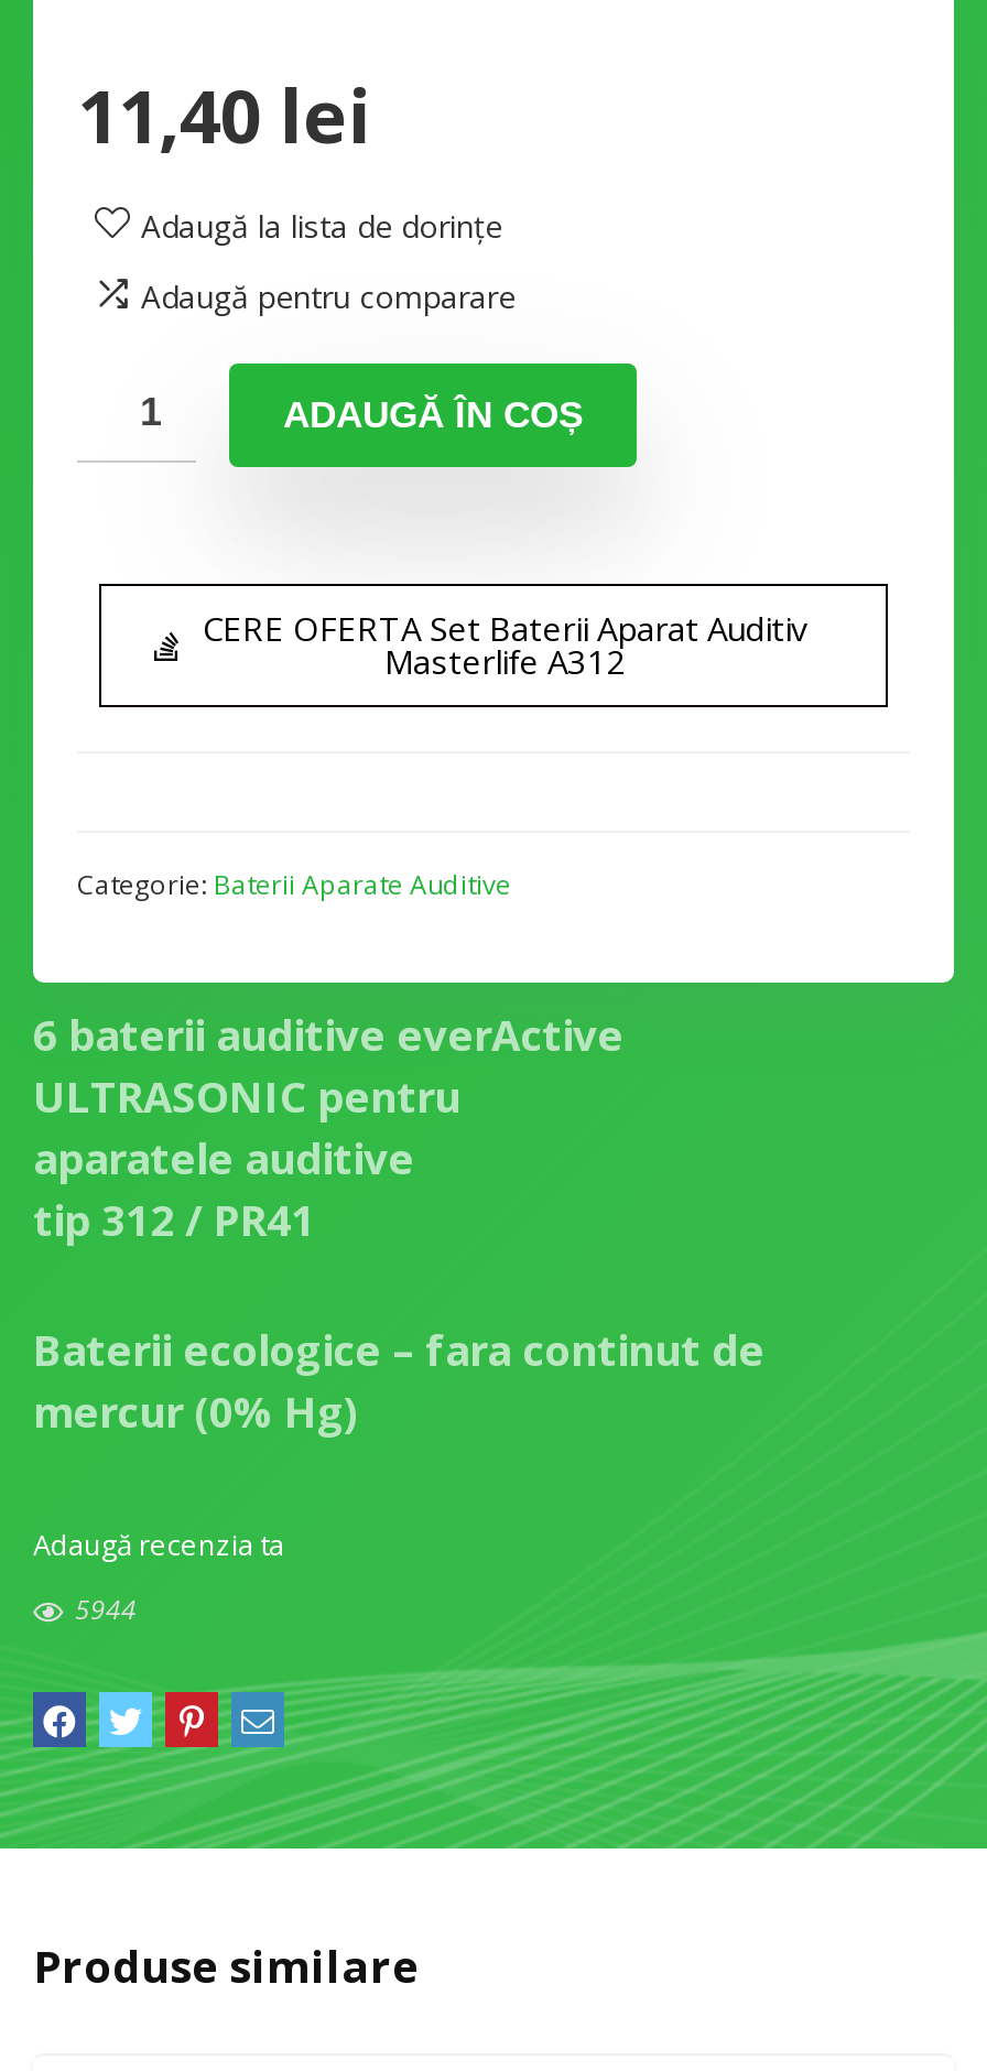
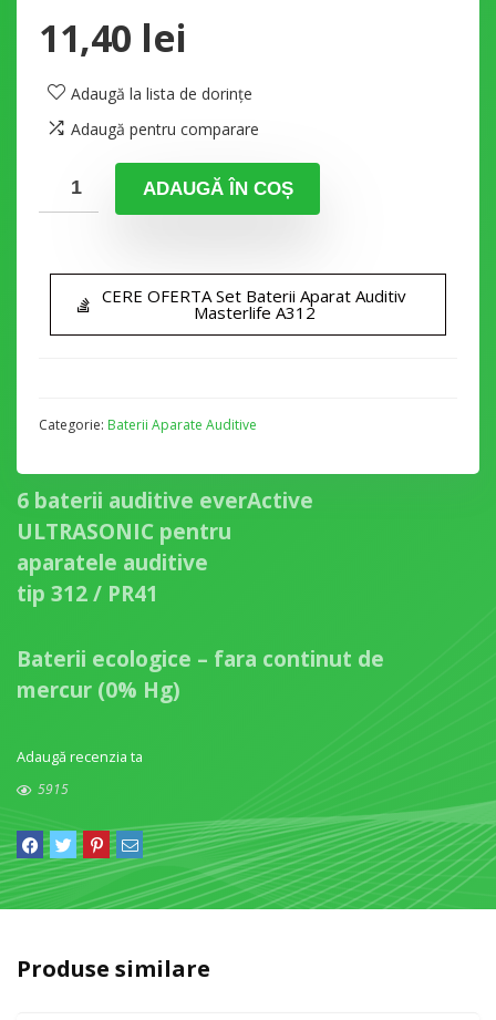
- 5944
+ 5915
